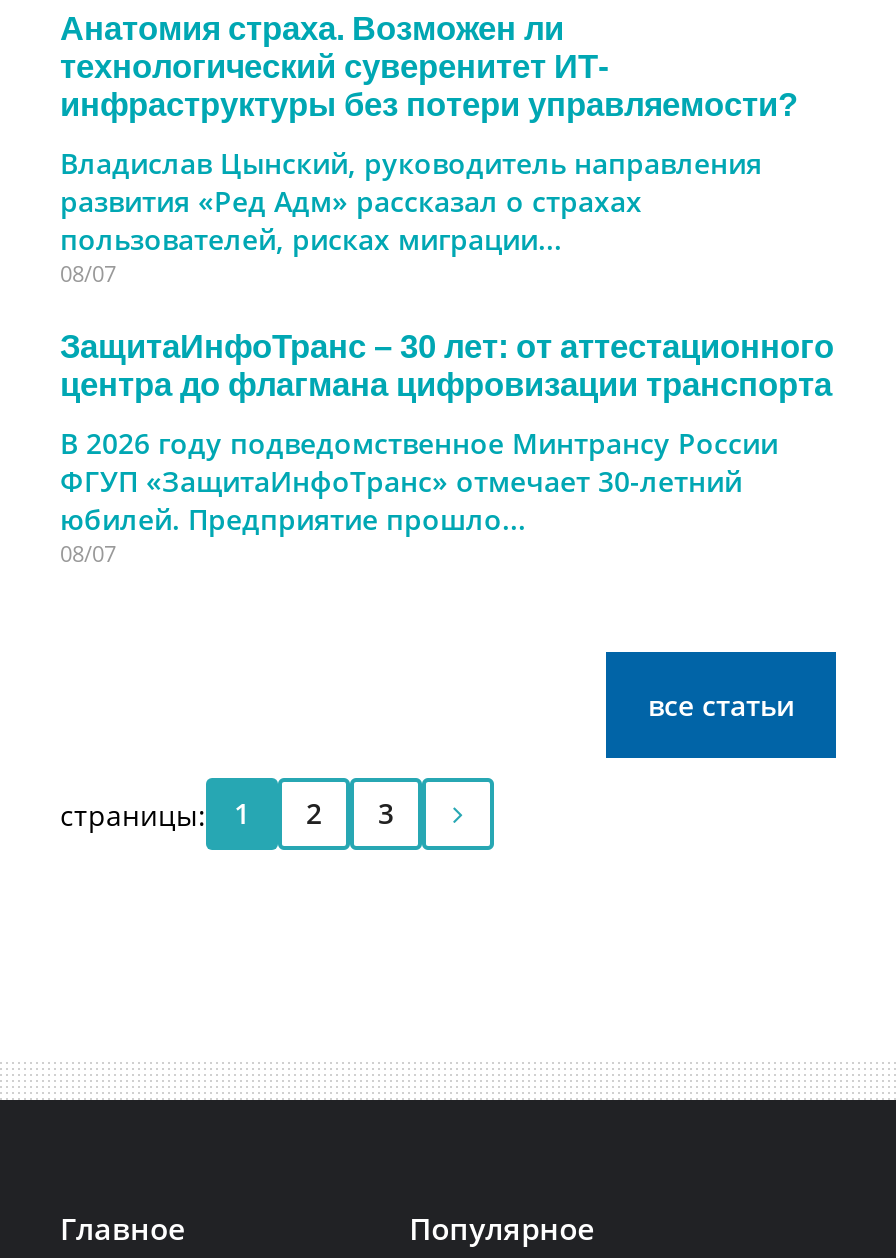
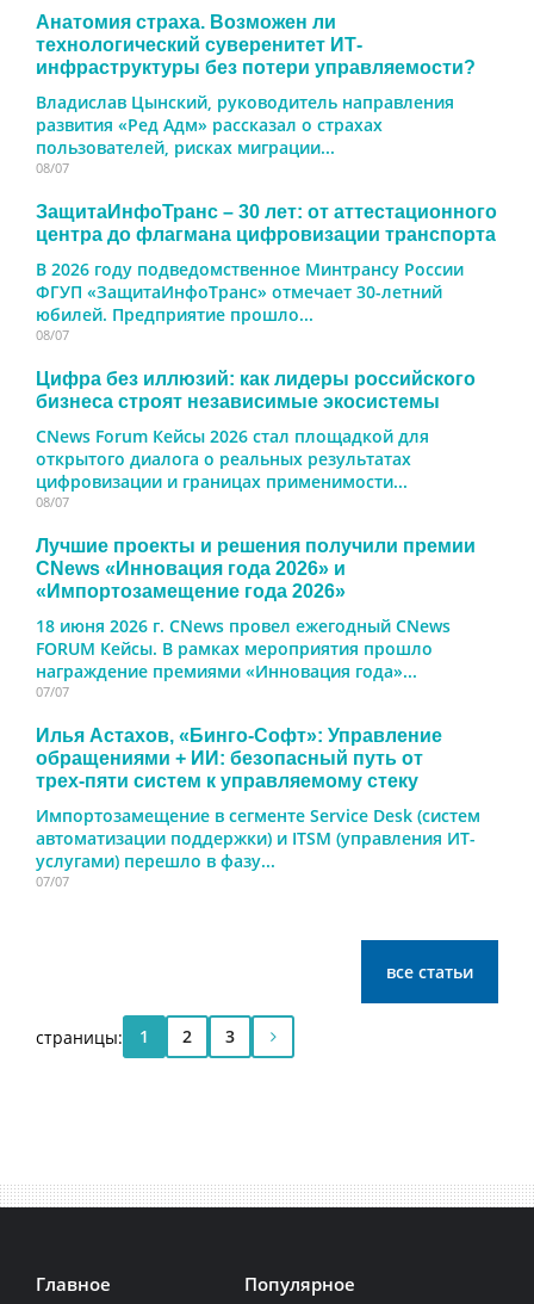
+ Цифра без иллюзий: как лидеры российского
+ бизнеса строят независимые экосистемы
+ CNews Forum Кейсы 2026 стал площадкой для
+ открытого диалога о реальных результатах
+ цифровизации и границах применимости...
+ 08/07
+ Лучшие проекты и решения получили премии
+ CNews «Инновация года 2026» и
+ «Импортозамещение года 2026»
+ 18 июня 2026 г. CNews провел ежегодный CNews
+ FORUM Кейсы. В рамках мероприятия прошло
+ награждение премиями «Инновация года»...
+ 07/07
+ Илья Астахов, «Бинго-Софт»: Управление
+ обращениями + ИИ: безопасный путь от
+ трех‑пяти систем к управляемому стеку
+ Импортозамещение в сегменте Service Desk (систем
+ автоматизации поддержки) и ITSM (управления ИТ-
+ услугами) перешло в фазу...
+ 07/07
